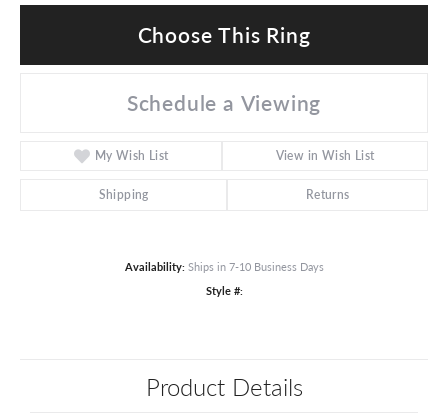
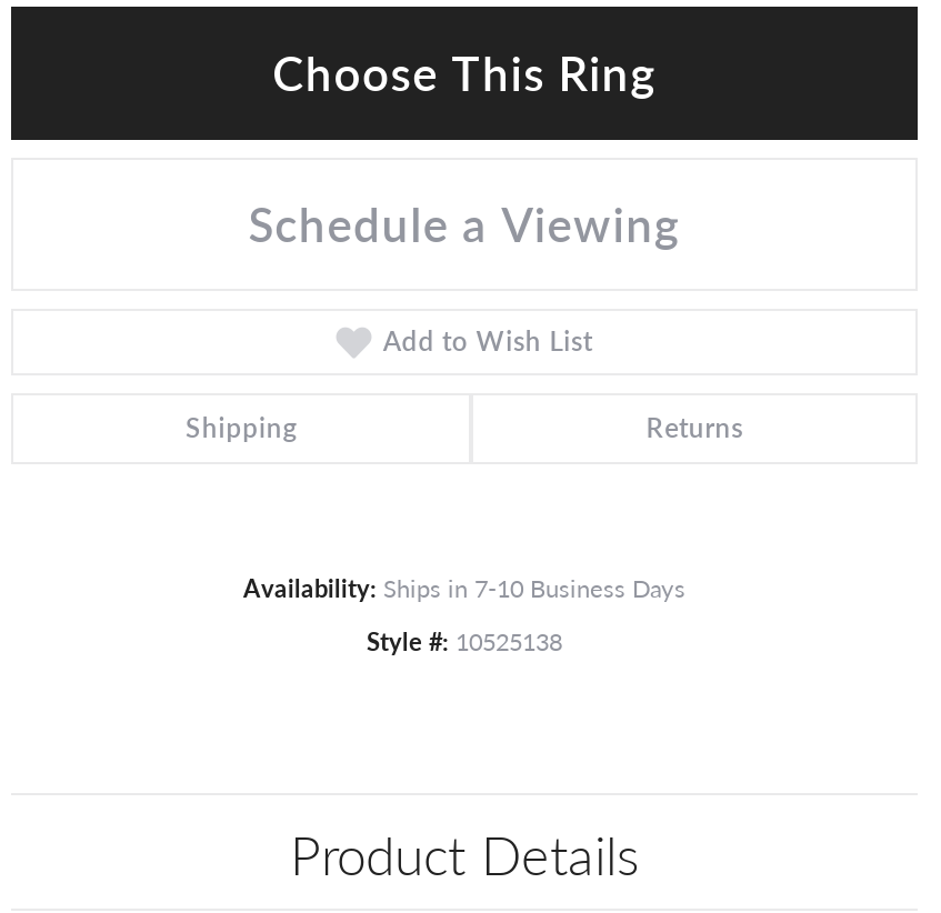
- My Wish List
- View in Wish List
+ Add to Wish List

- Style #:
+ Style #: 10525138
